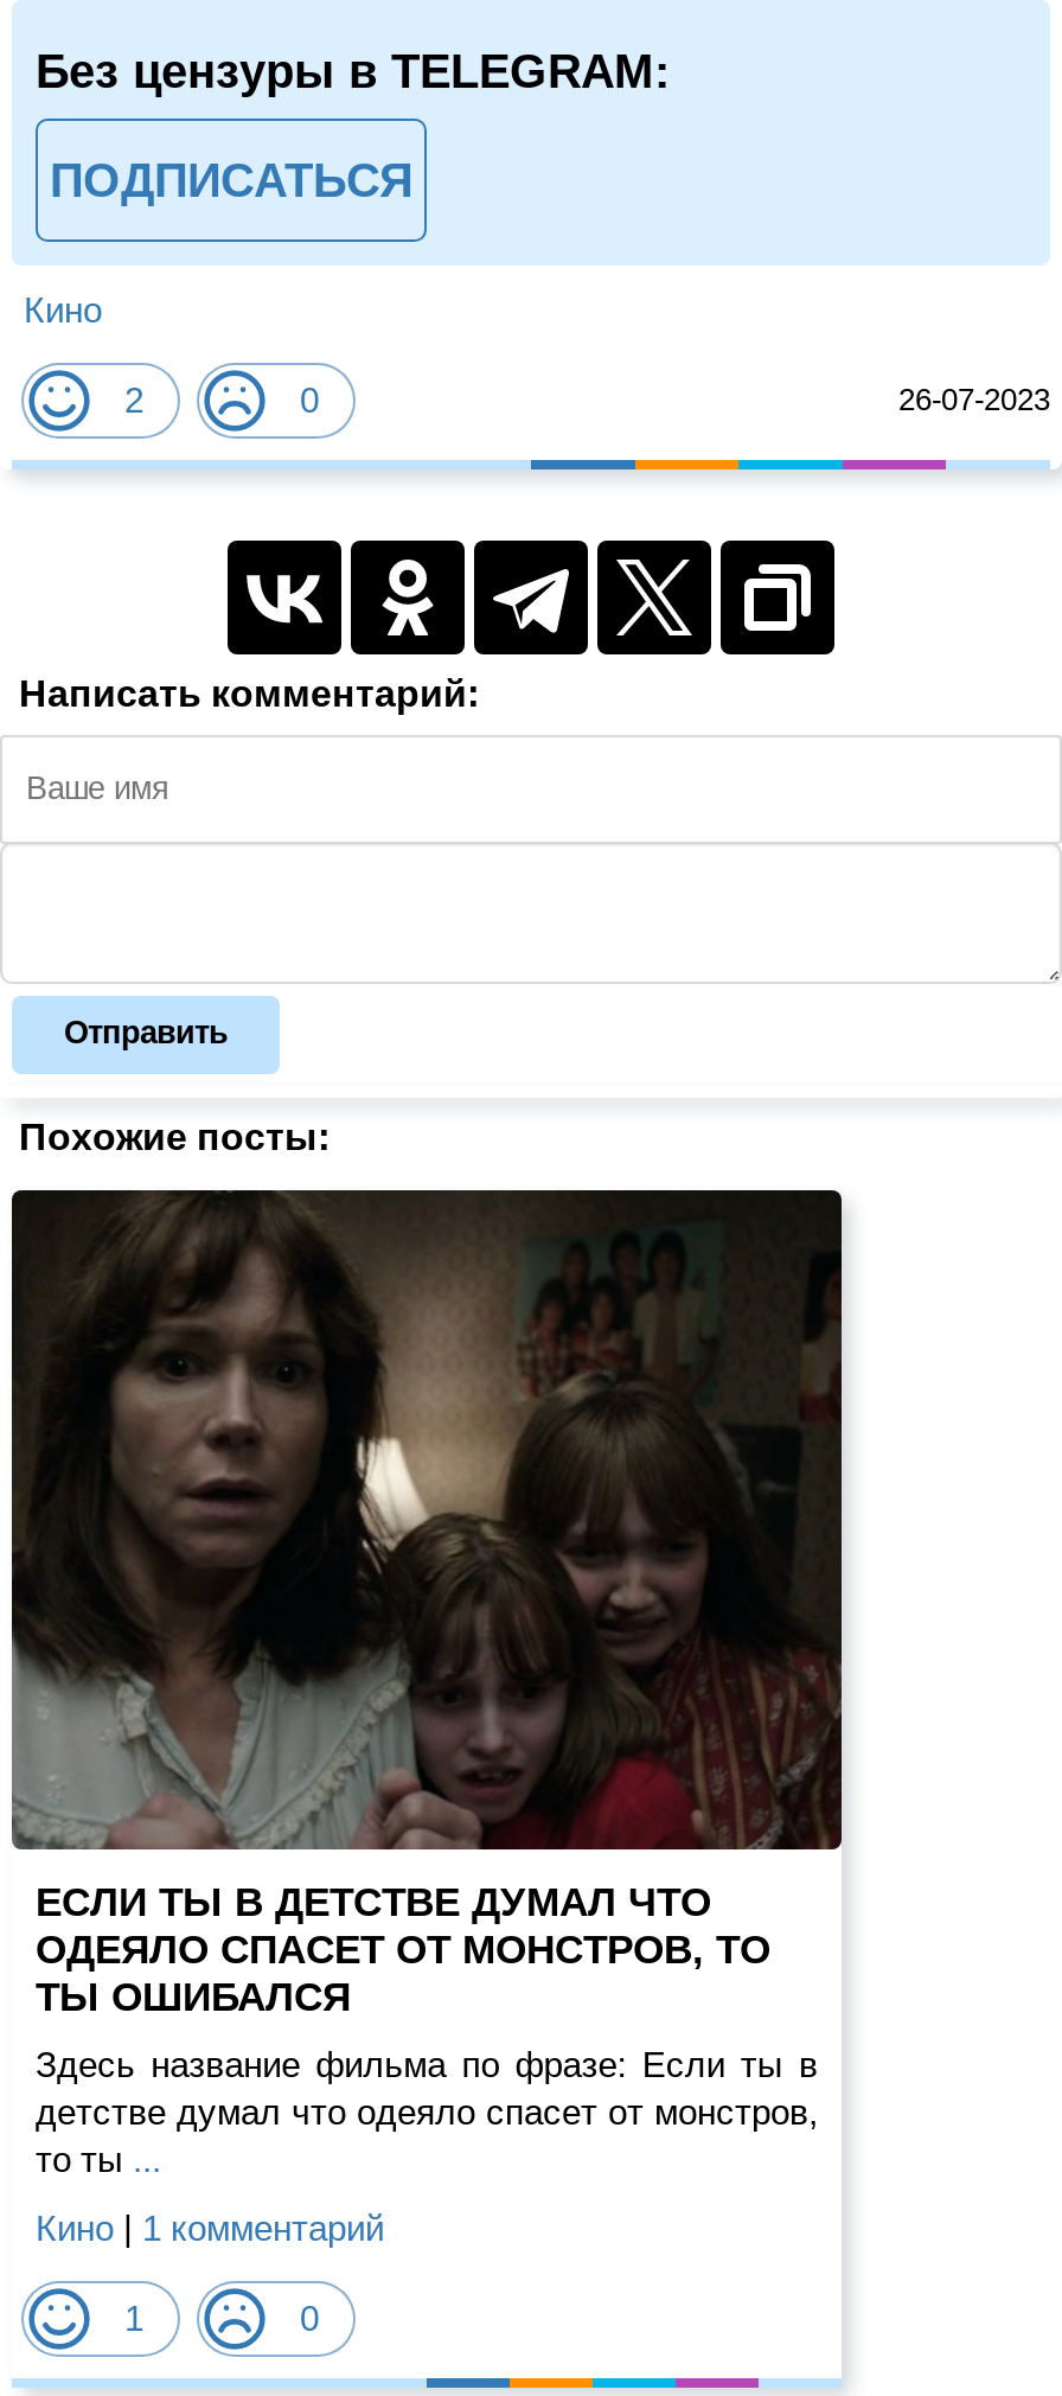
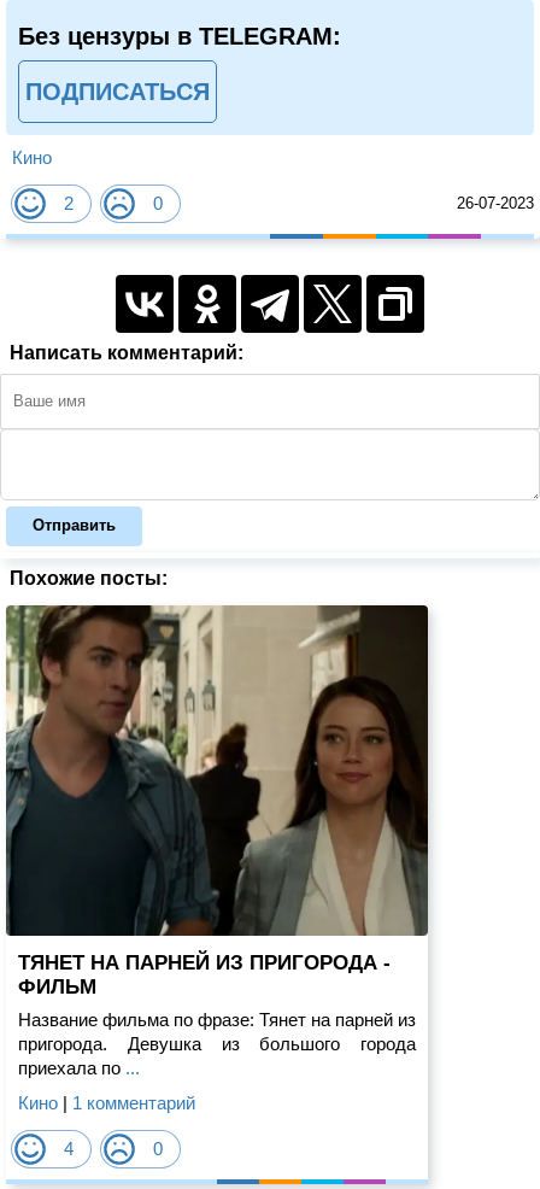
- [image]
- ЕСЛИ ТЫ В ДЕТСТВЕ ДУМАЛ ЧТО
- ОДЕЯЛО СПАСЕТ ОТ МОНСТРОВ, ТО
- ТЫ ОШИБАЛСЯ
+ [image]
+ ТЯНЕТ НА ПАРНЕЙ ИЗ ПРИГОРОДА -
+ ФИЛЬМ

- Здесь название фильма по фразе: Если ты в
- детстве думал что одеяло спасет от монстров,
- то ты...
+ Название фильма по фразе: Тянет на парней из
+ пригорода. Девушка из большого города
+ приехала по...

- 1
+ 4
